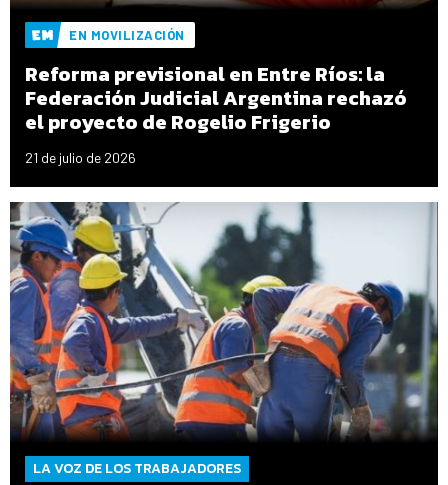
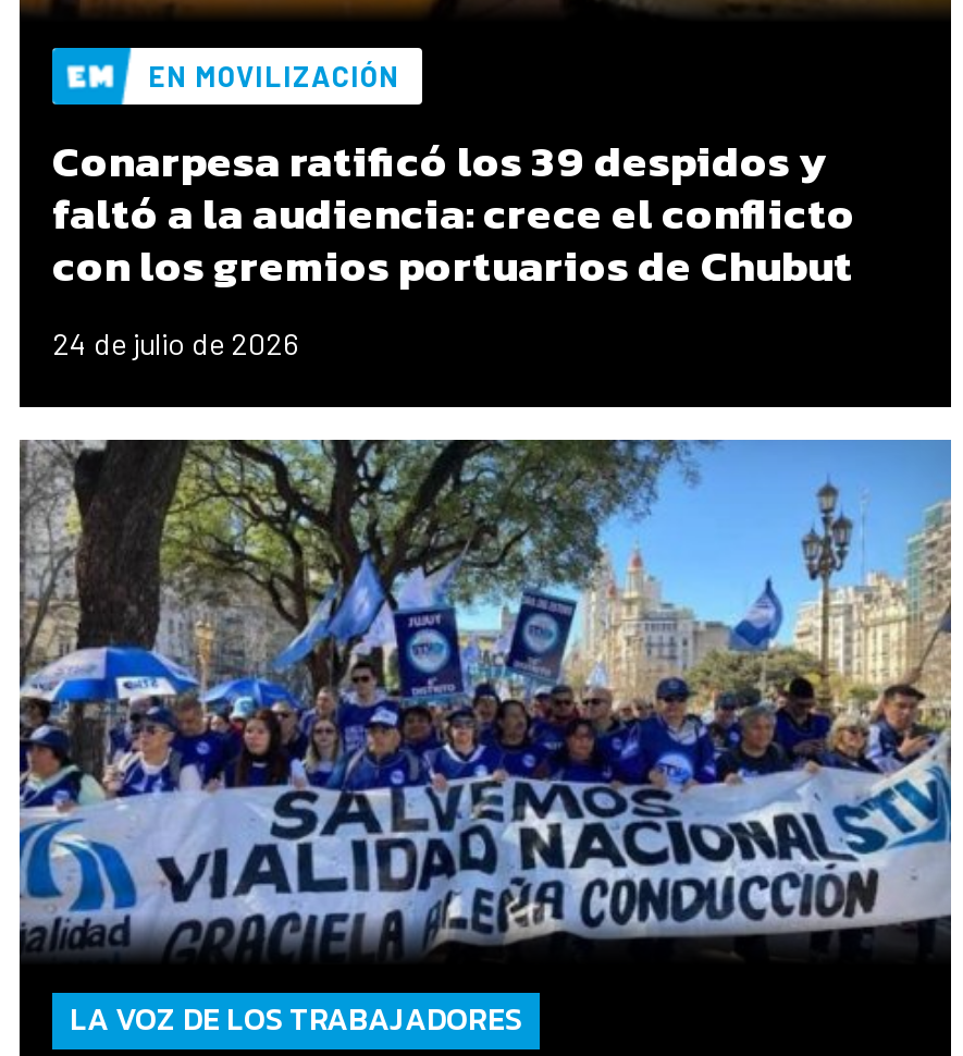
- Reforma previsional en Entre Ríos: la
- Federación Judicial Argentina rechazó
- el proyecto de Rogelio Frigerio
- 21 de julio de 2026
+ Conarpesa ratificó los 39 despidos y
+ faltó a la audiencia: crece el conflicto
+ con los gremios portuarios de Chubut
+ 24 de julio de 2026

- [image]
+ [image]
